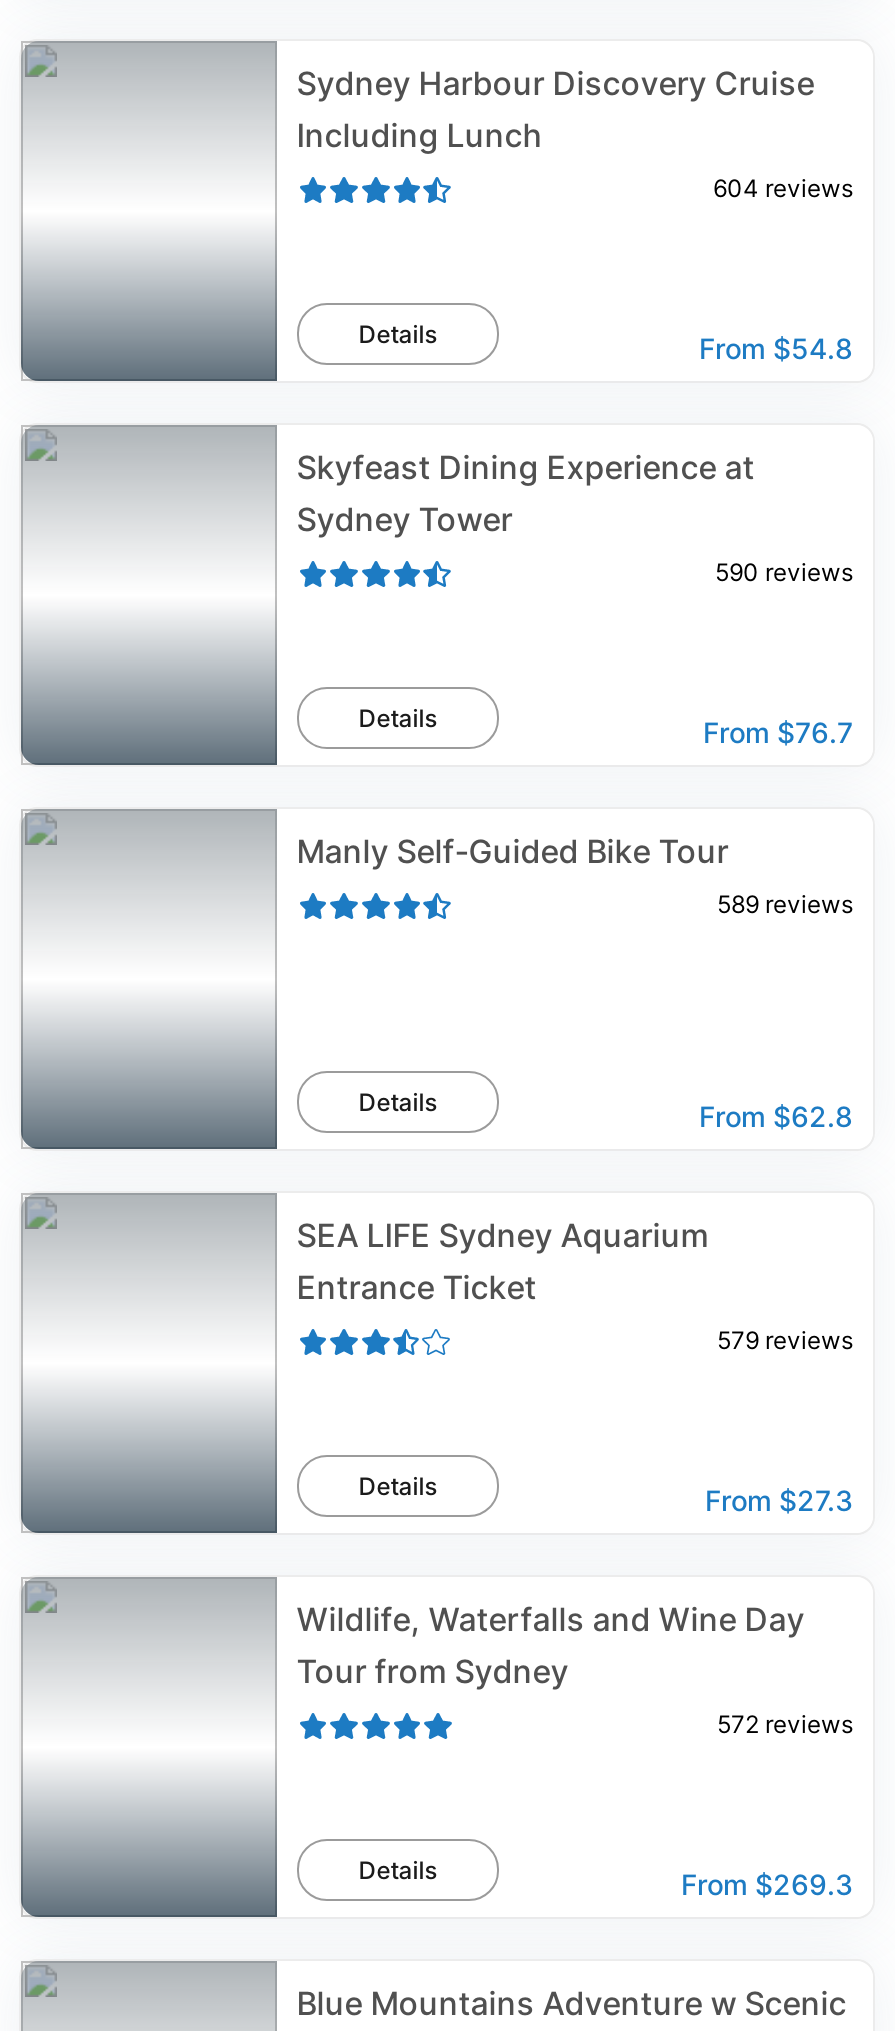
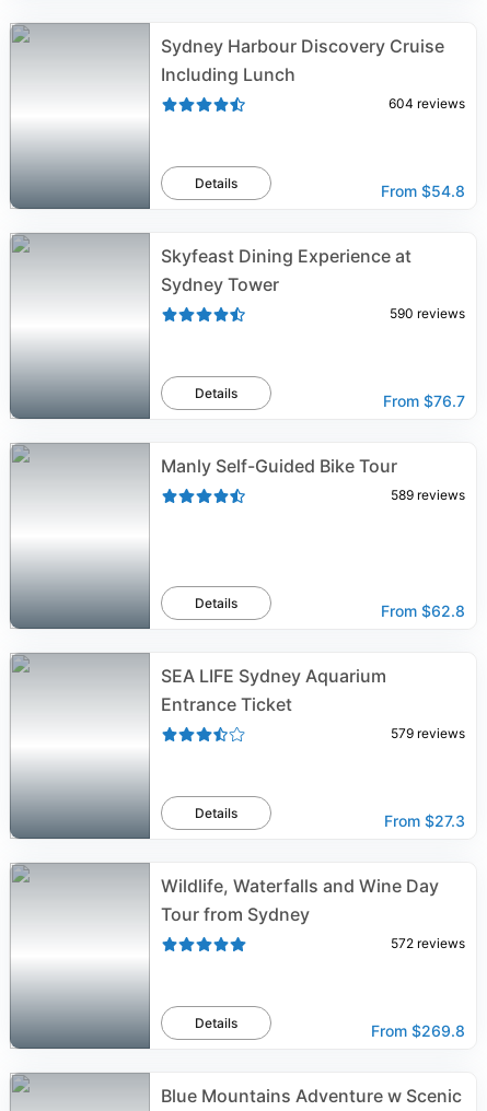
- From $269.3
+ From $269.8
